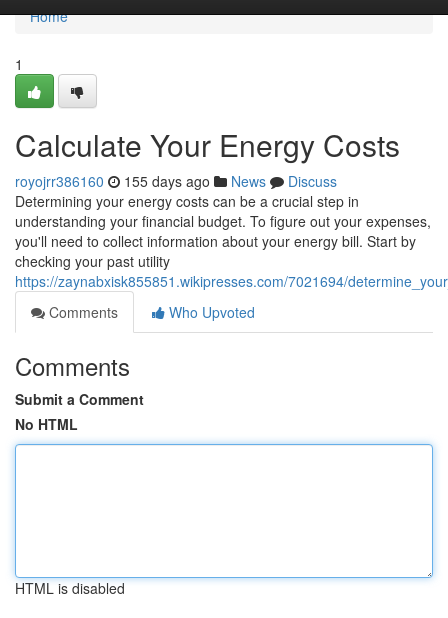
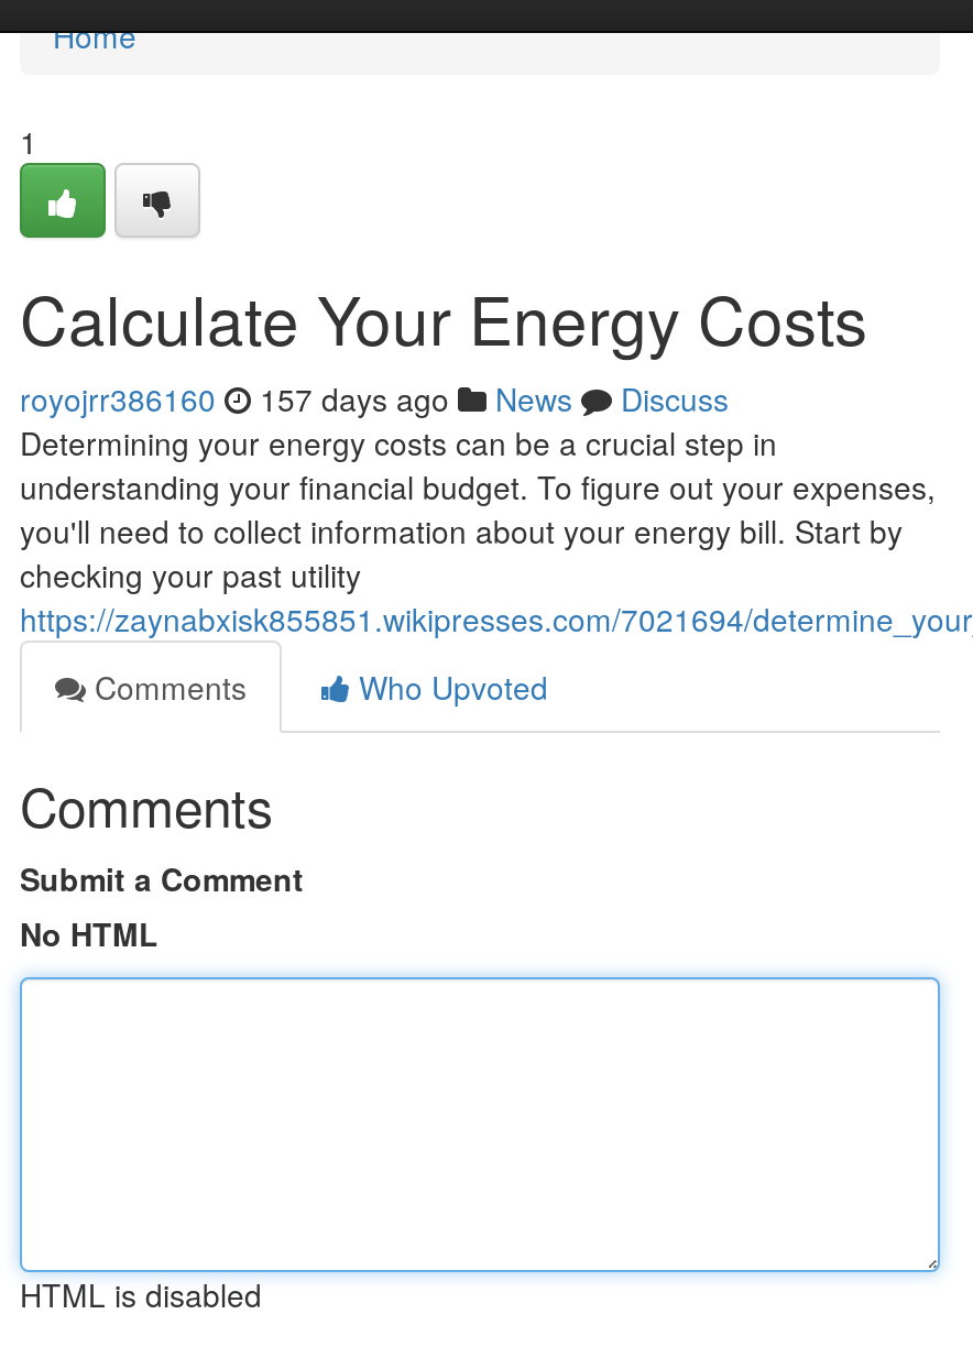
- royojrr386160 155 days ago News Discuss
+ royojrr386160 157 days ago News Discuss
